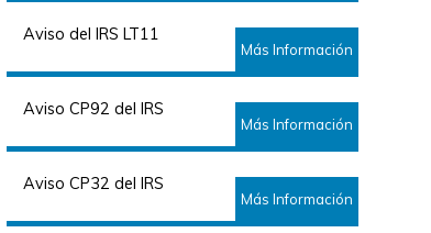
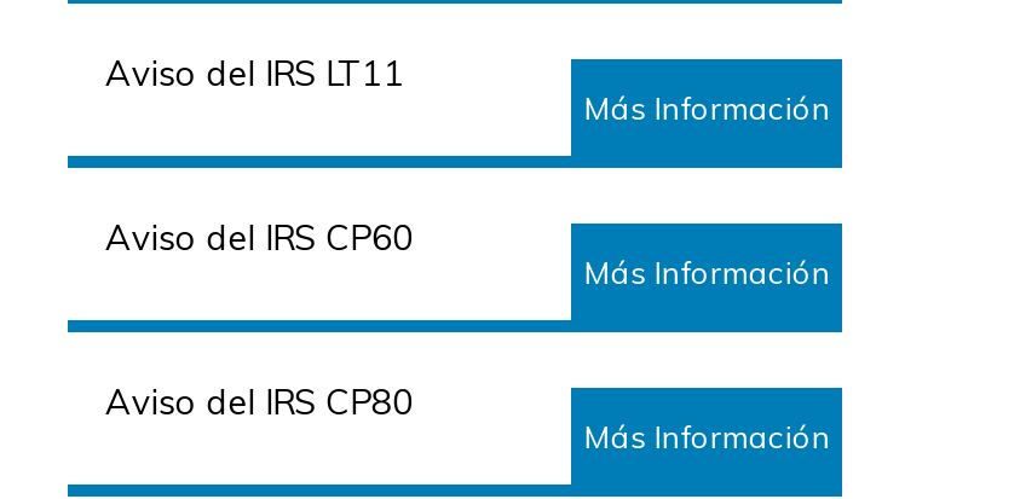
- Aviso CP92 del IRS
+ Aviso del IRS CP60

- Aviso CP32 del IRS
+ Aviso del IRS CP80
